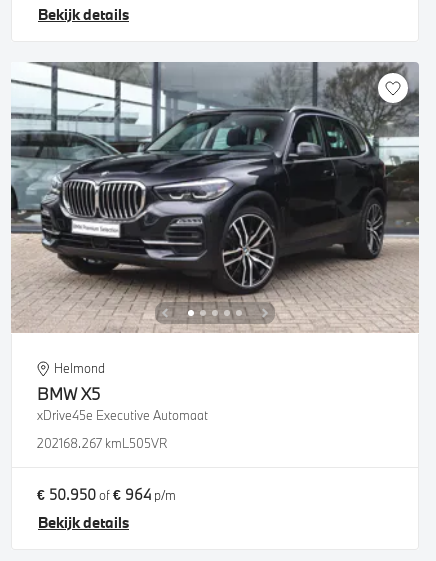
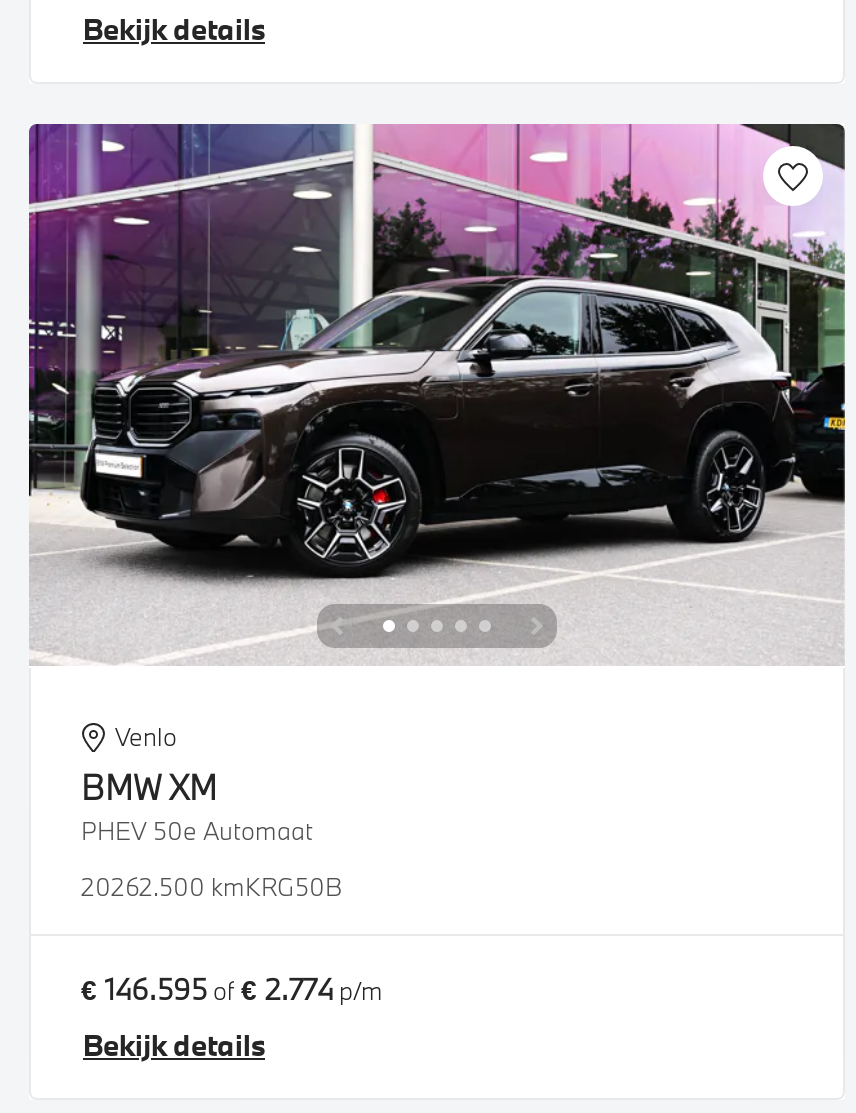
- [image]
- Helmond
- BMW X5
- xDrive45e Executive Automaat
+ [image]
+ Venlo
+ BMW XM
+ PHEV 50e Automaat

- 202168.267 kmL505VR
+ 20262.500 kmKRG50B

- € 50.950 of € 964 p/m
+ € 146.595 of € 2.774 p/m
